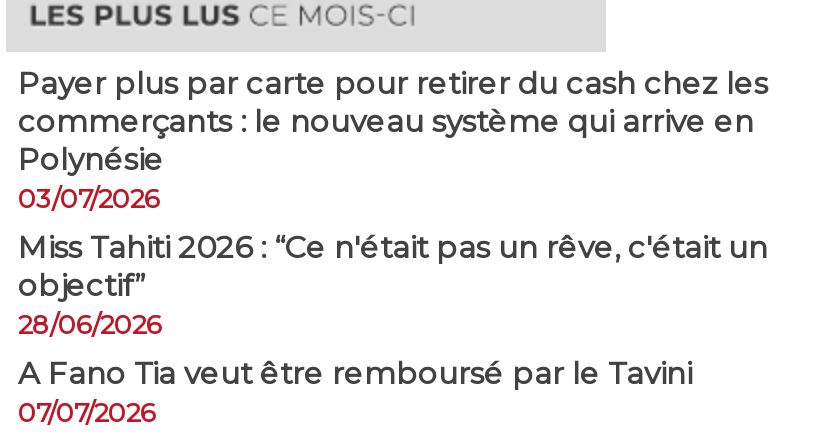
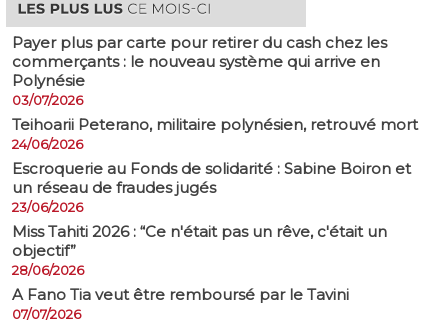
+ Teihoarii Peterano, militaire polynésien, retrouvé mort
+ 24/06/2026
+ Escroquerie au Fonds de solidarité : Sabine Boiron et
+ un réseau de fraudes jugés
+ 23/06/2026
